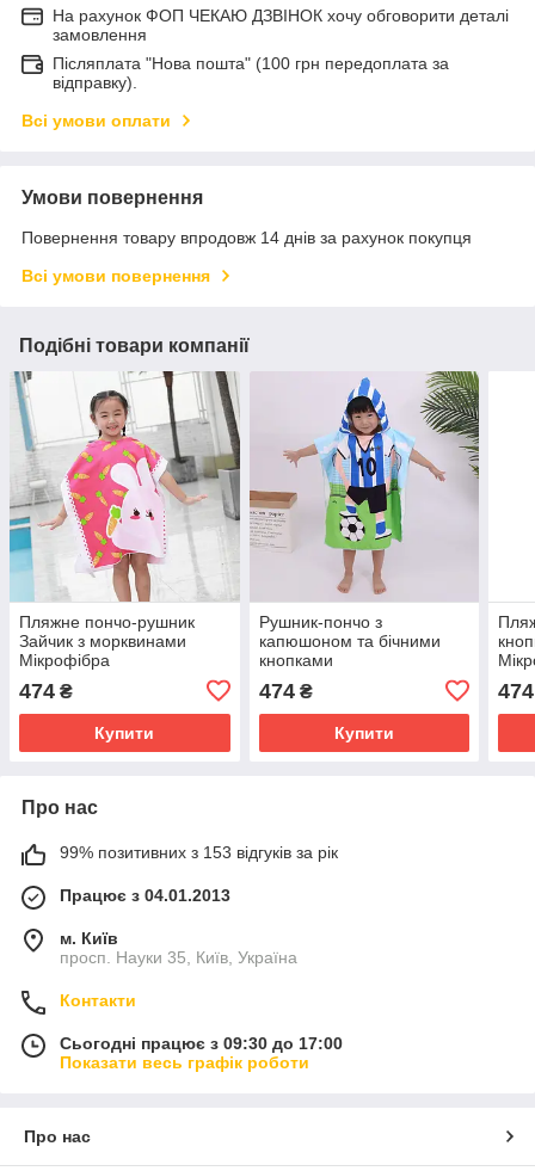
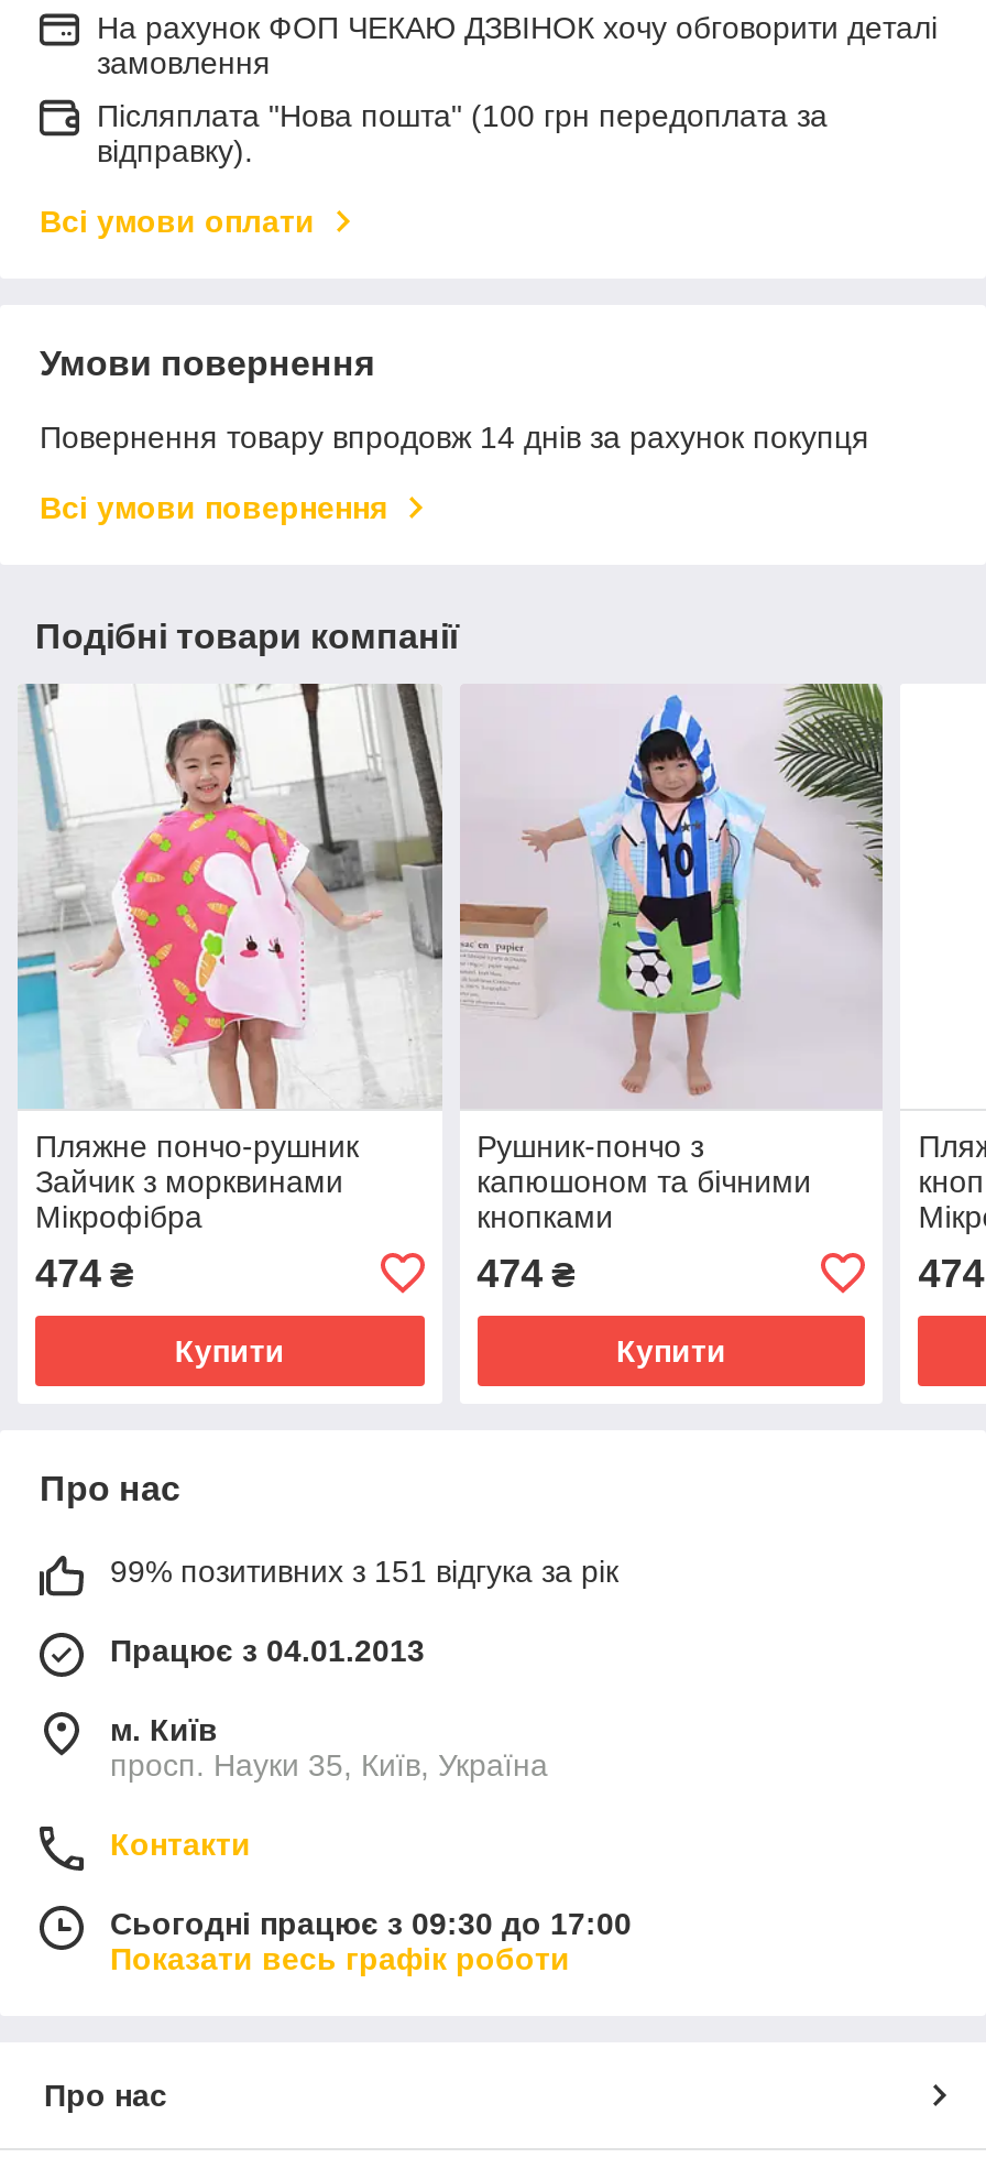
- 99% позитивних з 153 відгуків за рік
+ 99% позитивних з 151 відгука за рік
